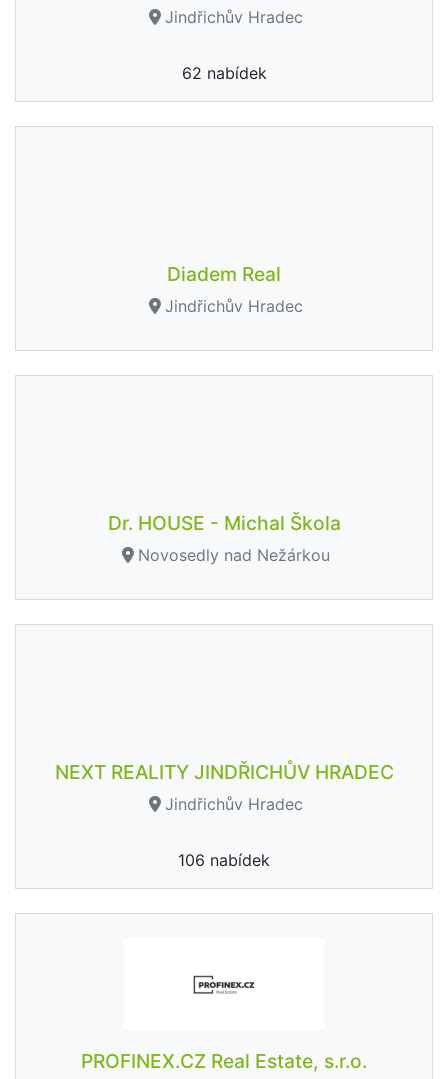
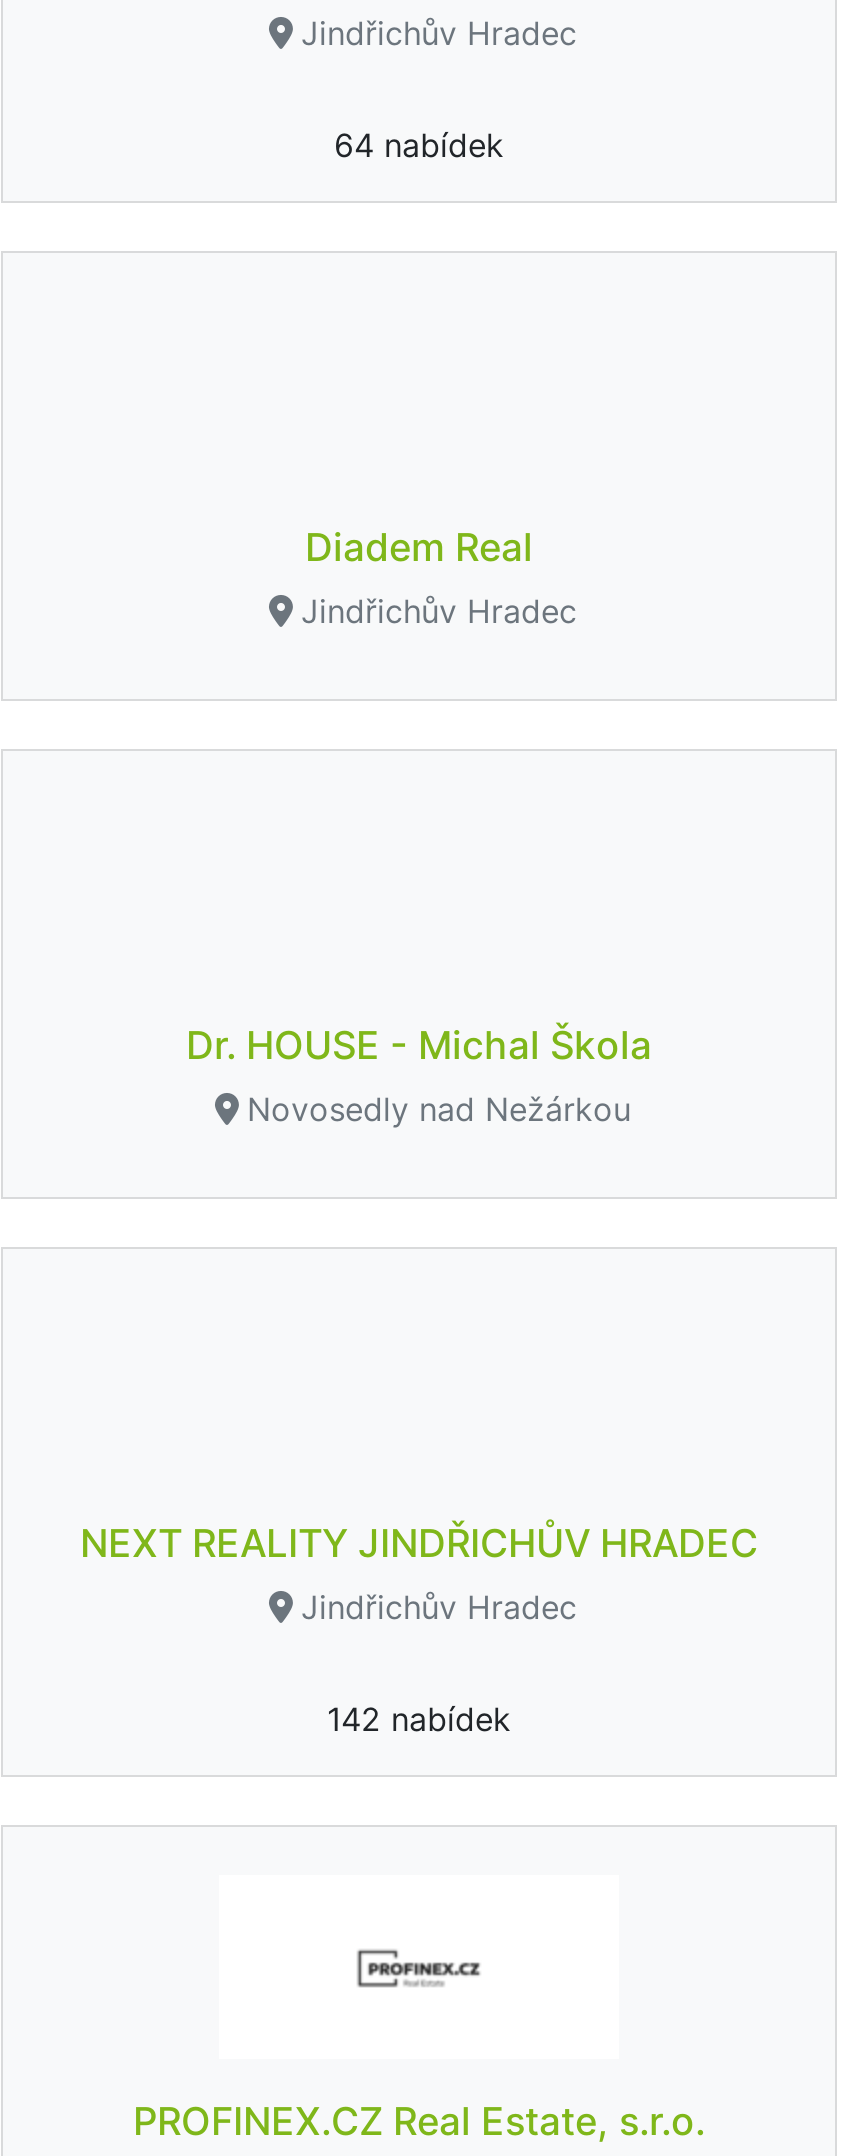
- 62 nabídek
+ 64 nabídek

- 106 nabídek
+ 142 nabídek
